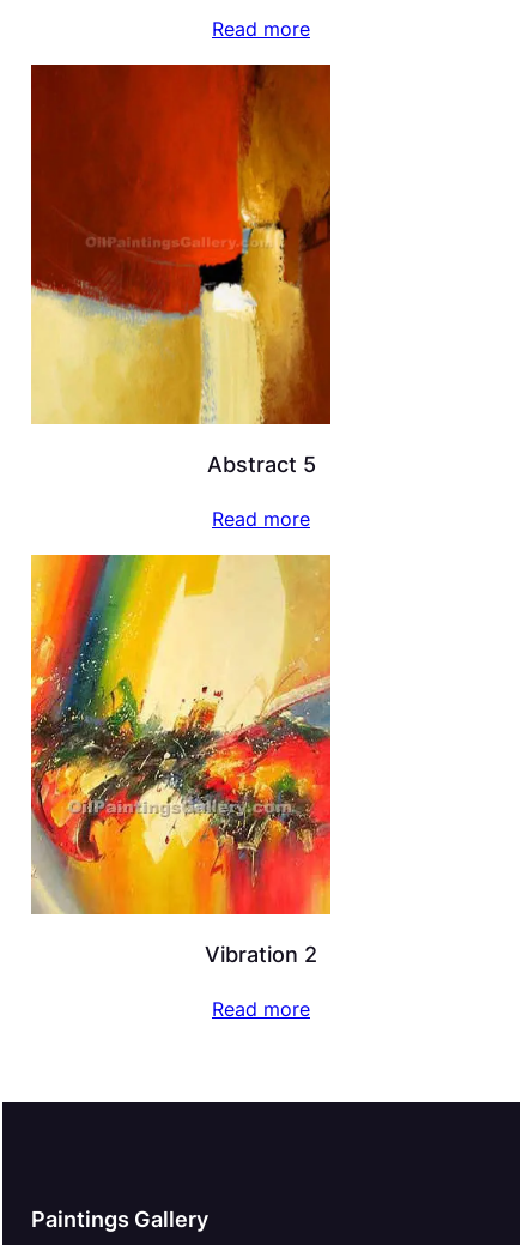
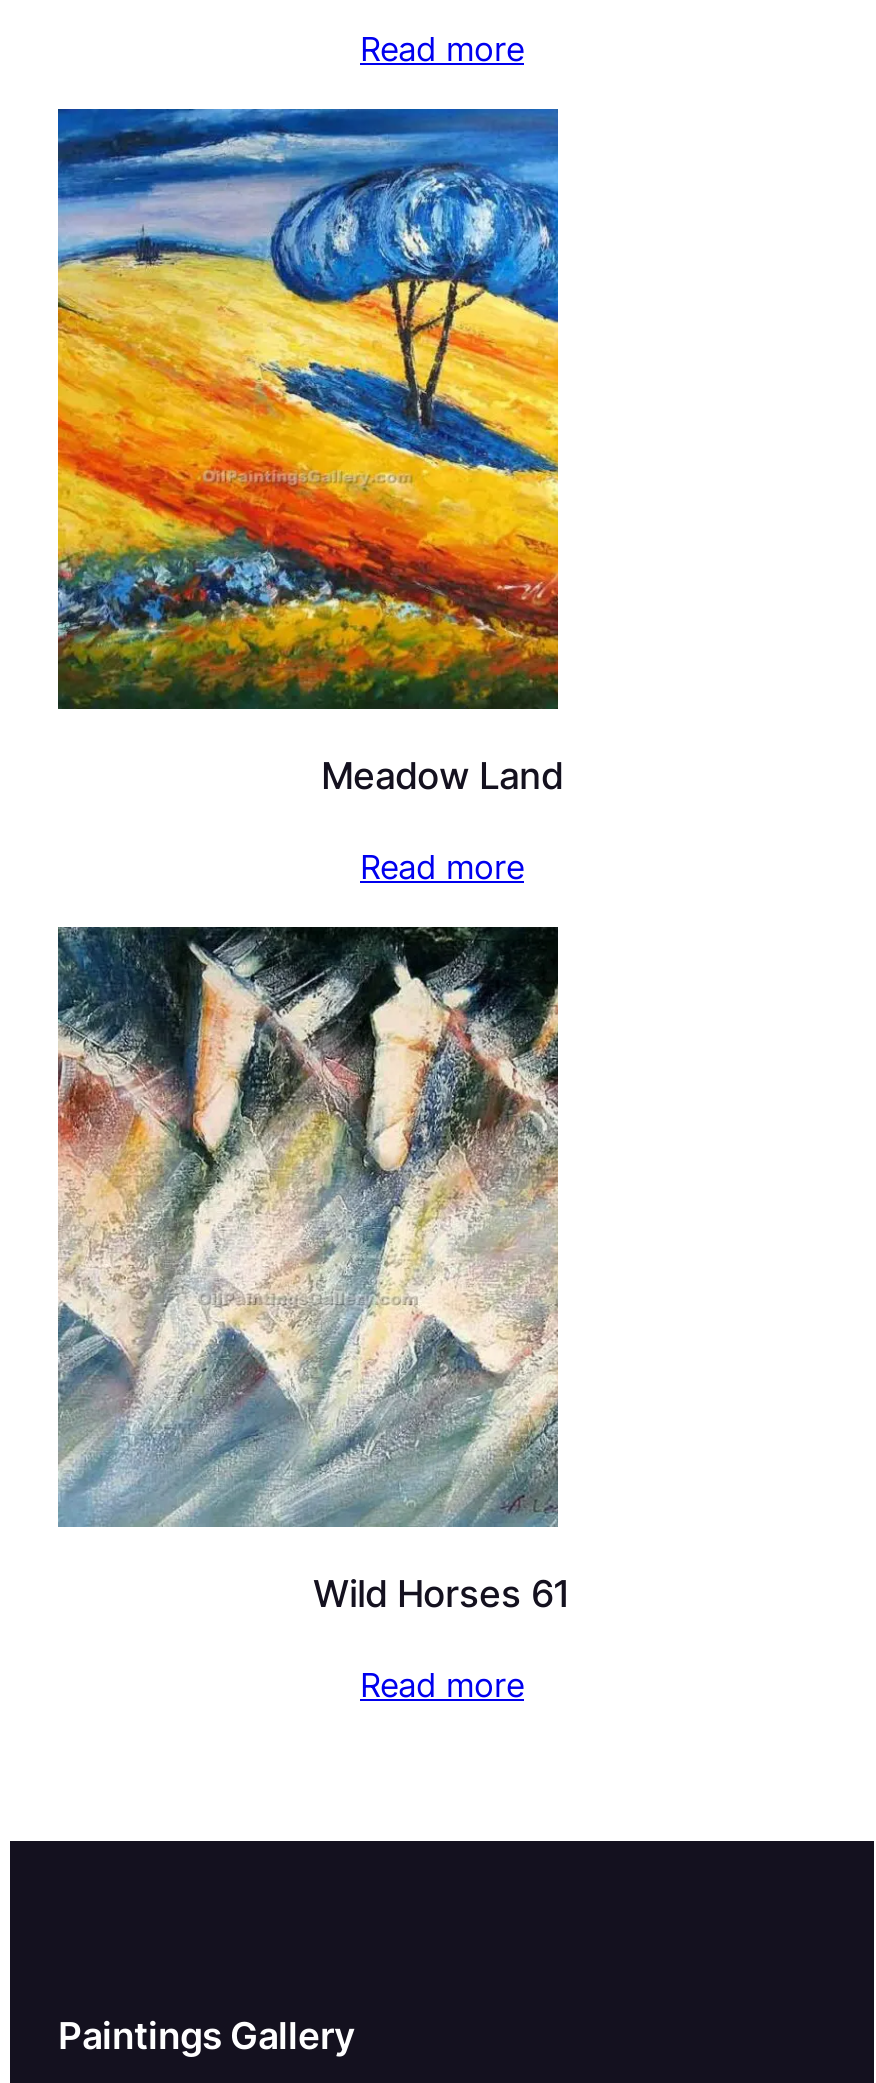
- [image]
- Abstract 5
+ [image]
+ Meadow Land

- [image]
- Vibration 2
+ [image]
+ Wild Horses 61
